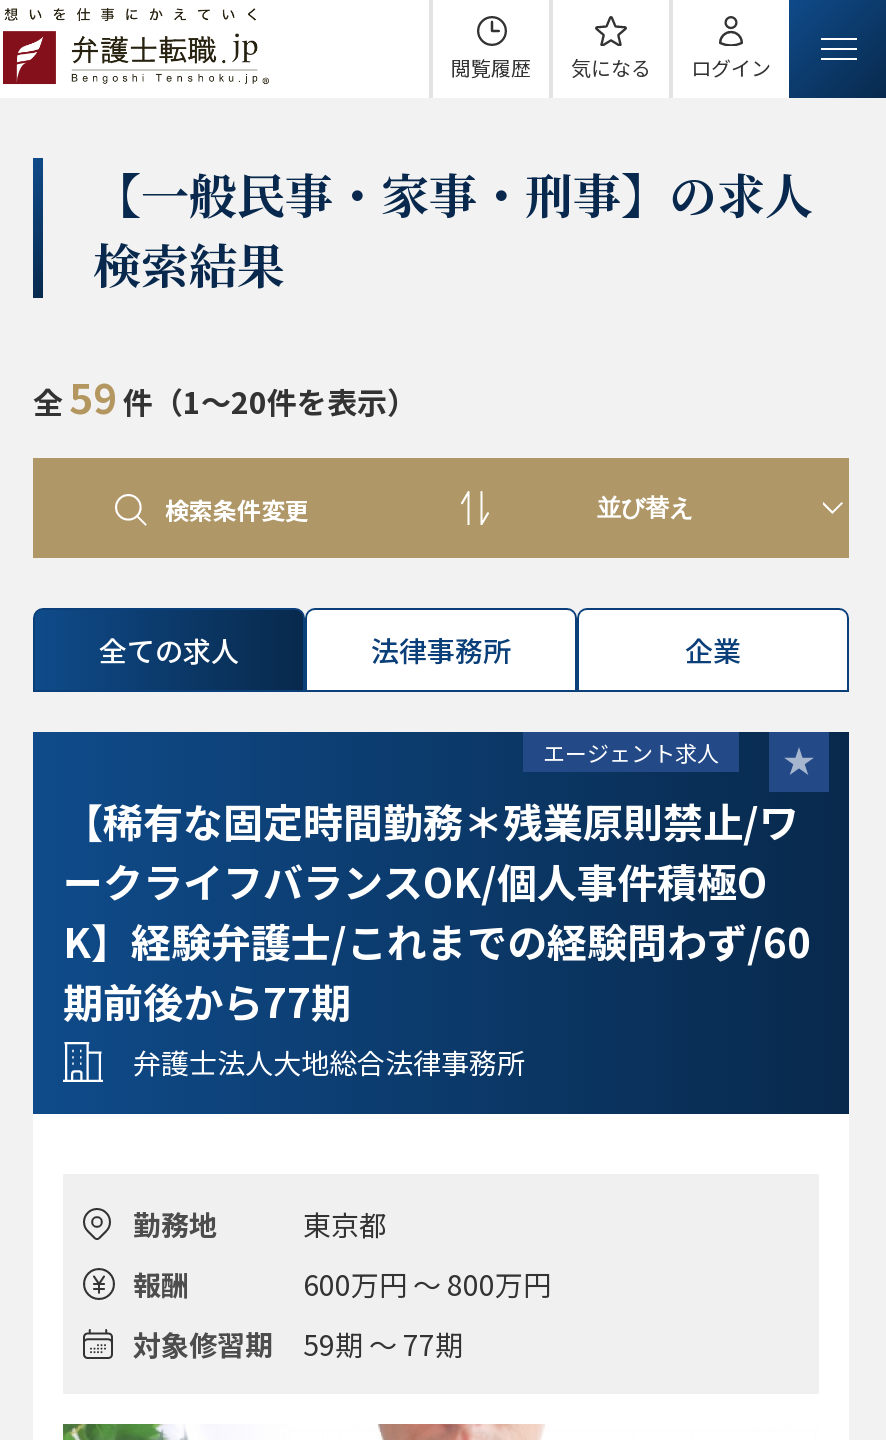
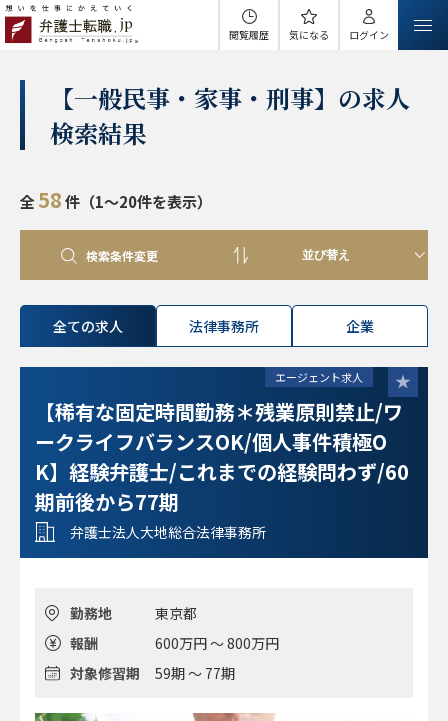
- 全59件（1～20件を表示）
+ 全58件（1～20件を表示）
